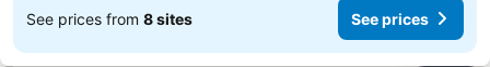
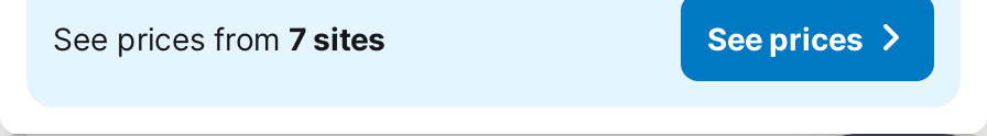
- See prices from 8 sites
+ See prices from 7 sites
